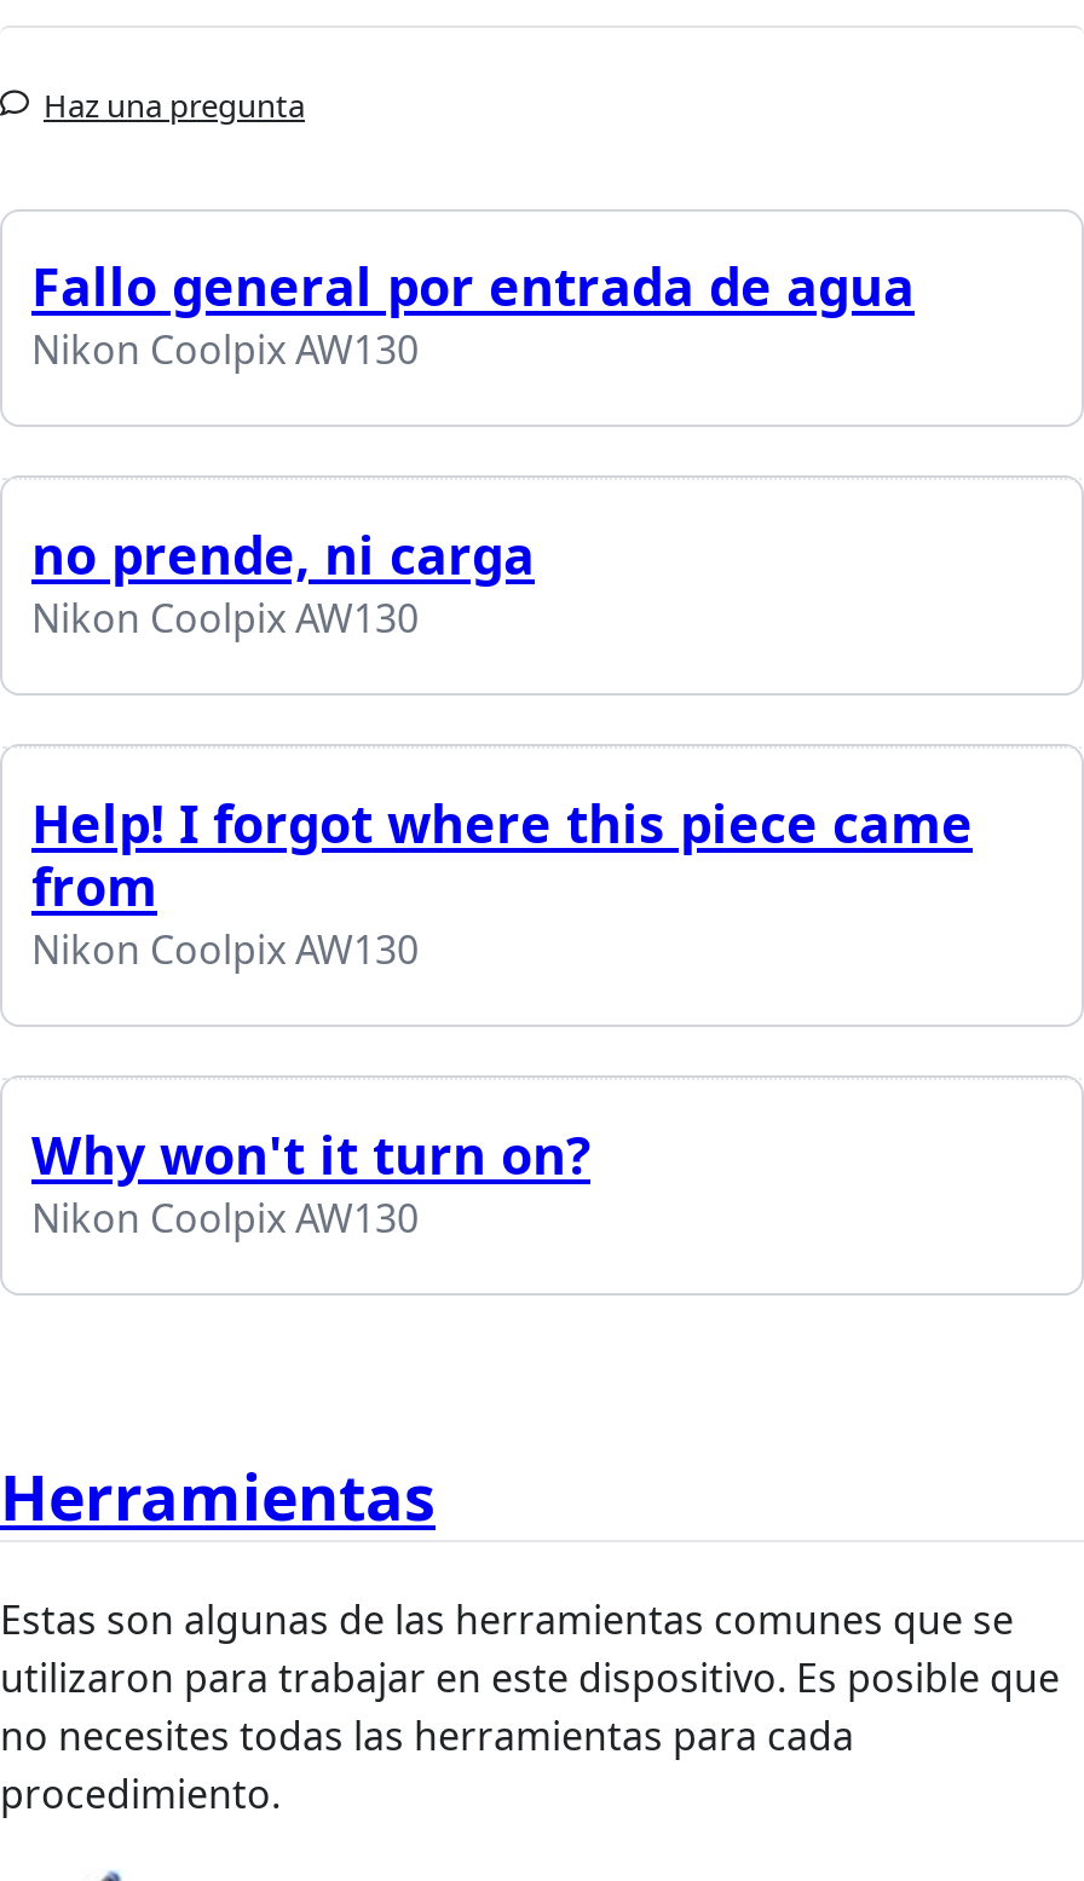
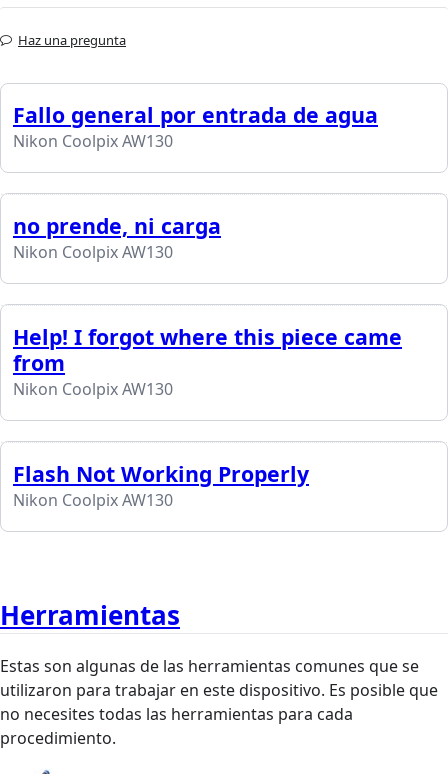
- Why won't it turn on?
+ Flash Not Working Properly
